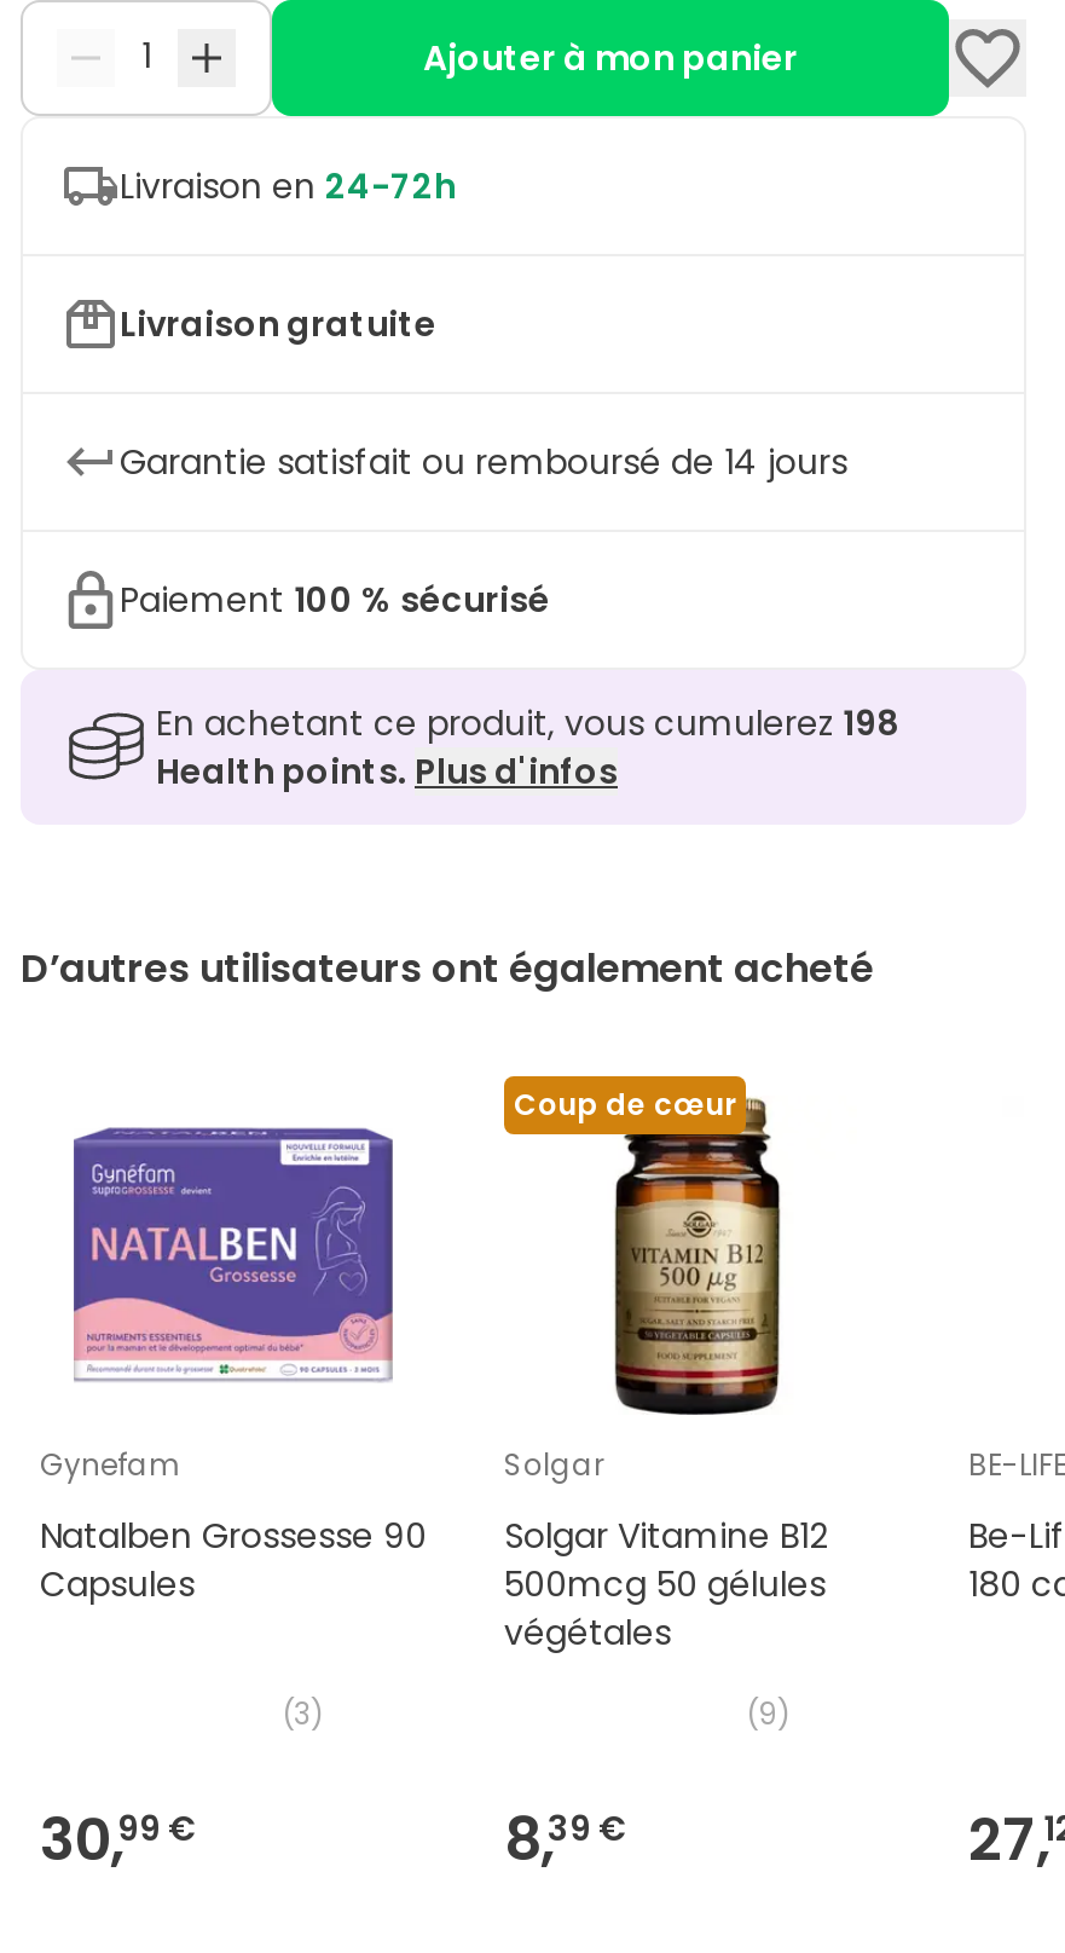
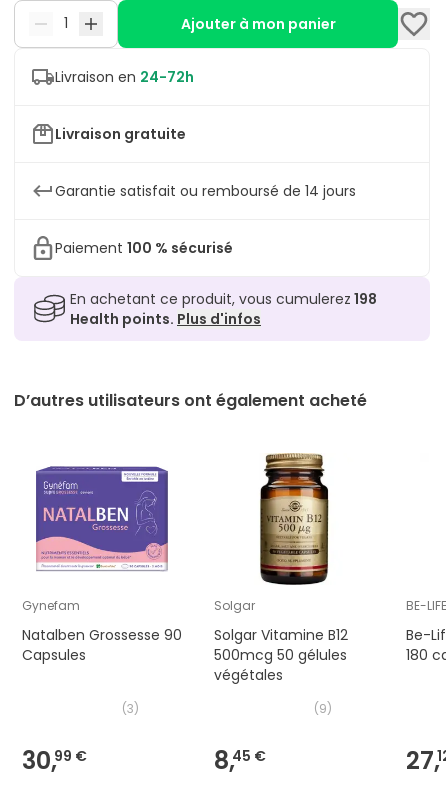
- Coup de cœur

- 8, 39 €
+ 8, 45 €
